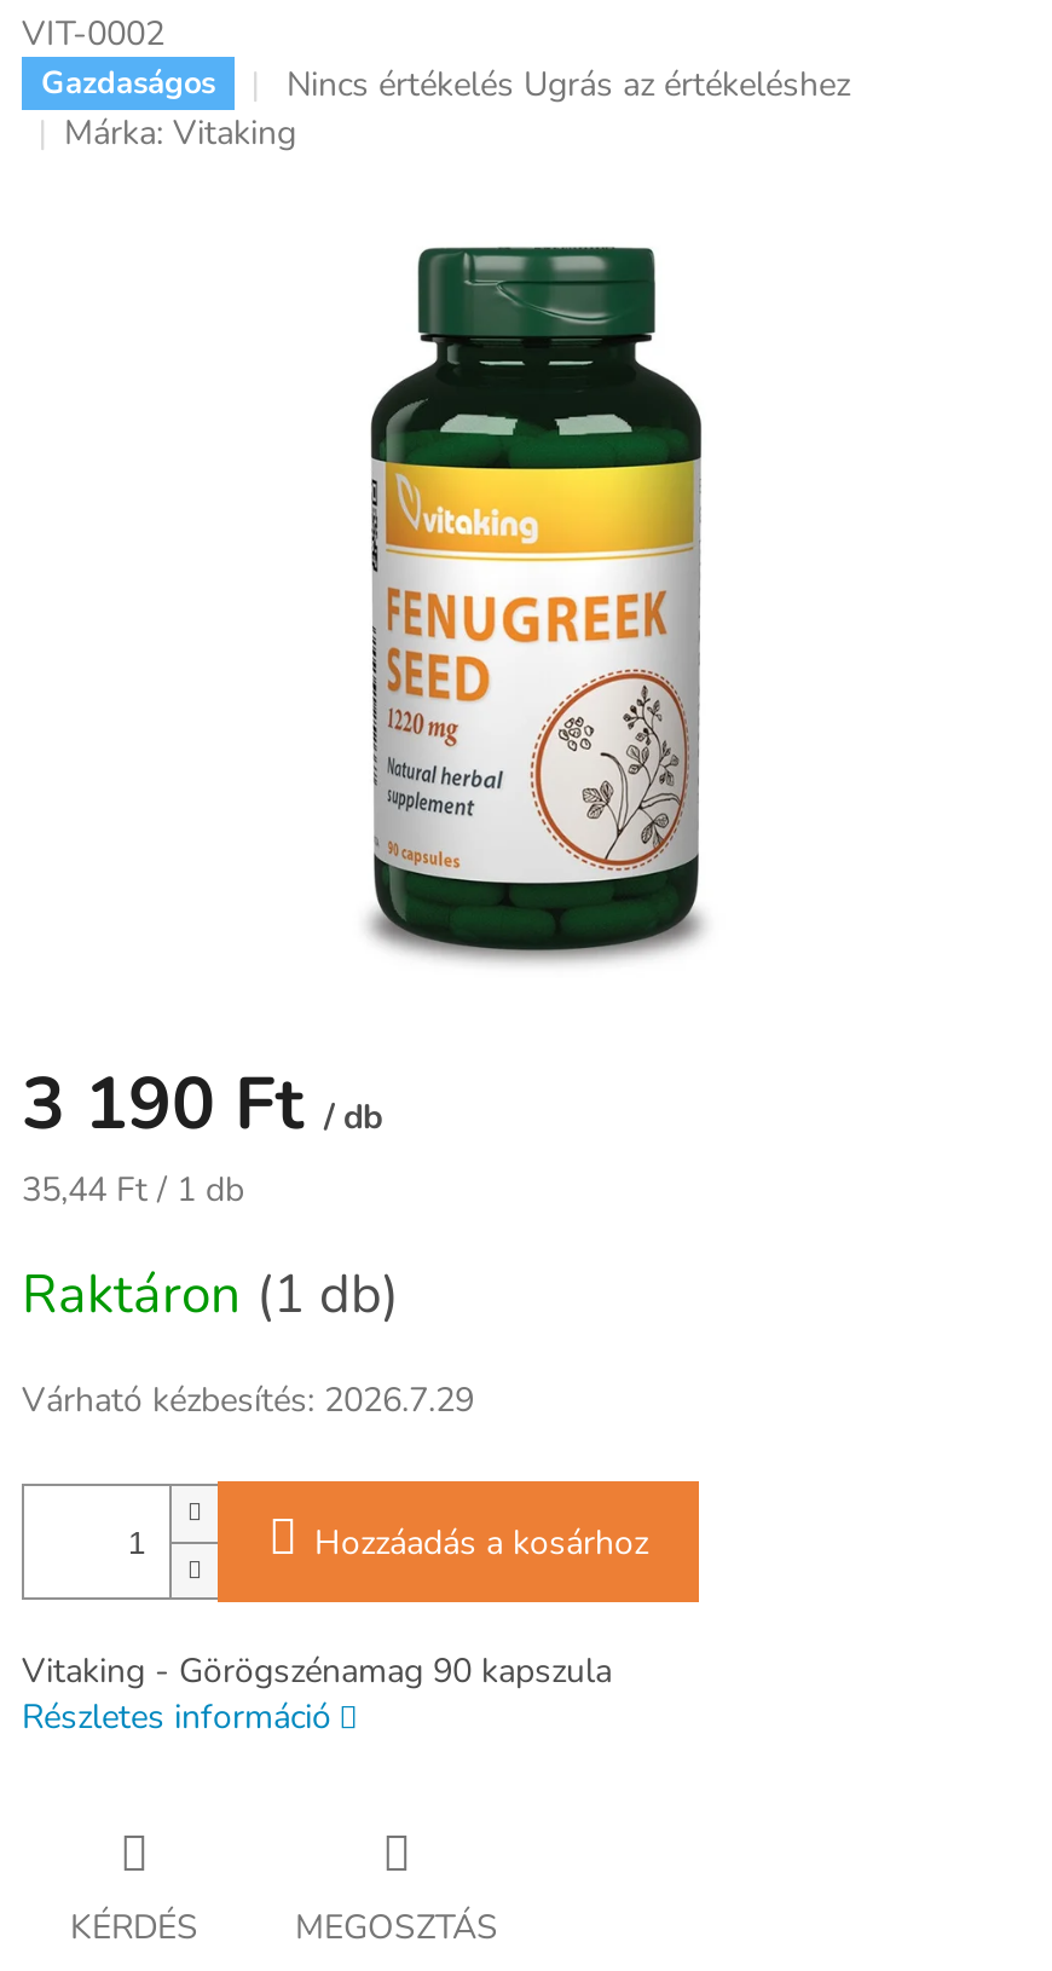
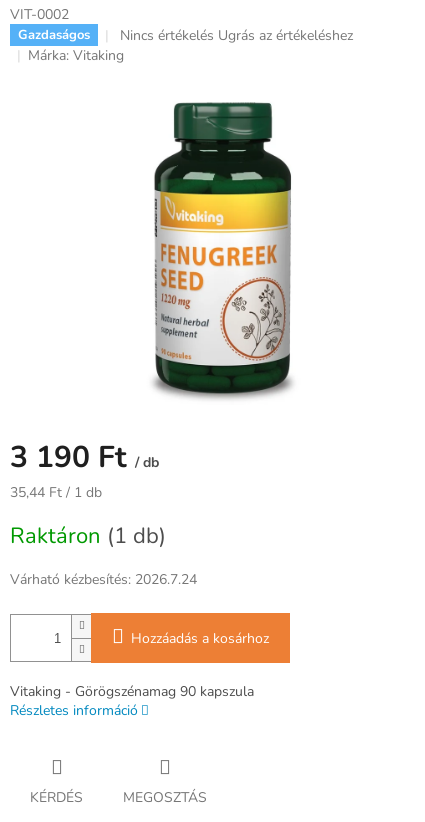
- Várható kézbesítés: 2026.7.29
+ Várható kézbesítés: 2026.7.24
